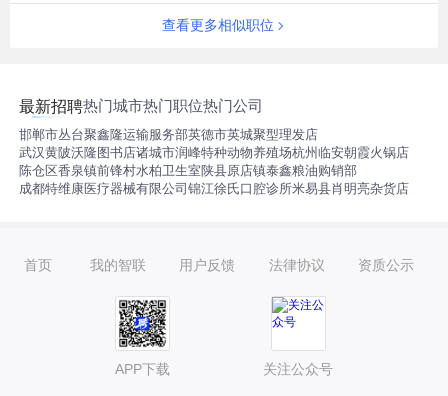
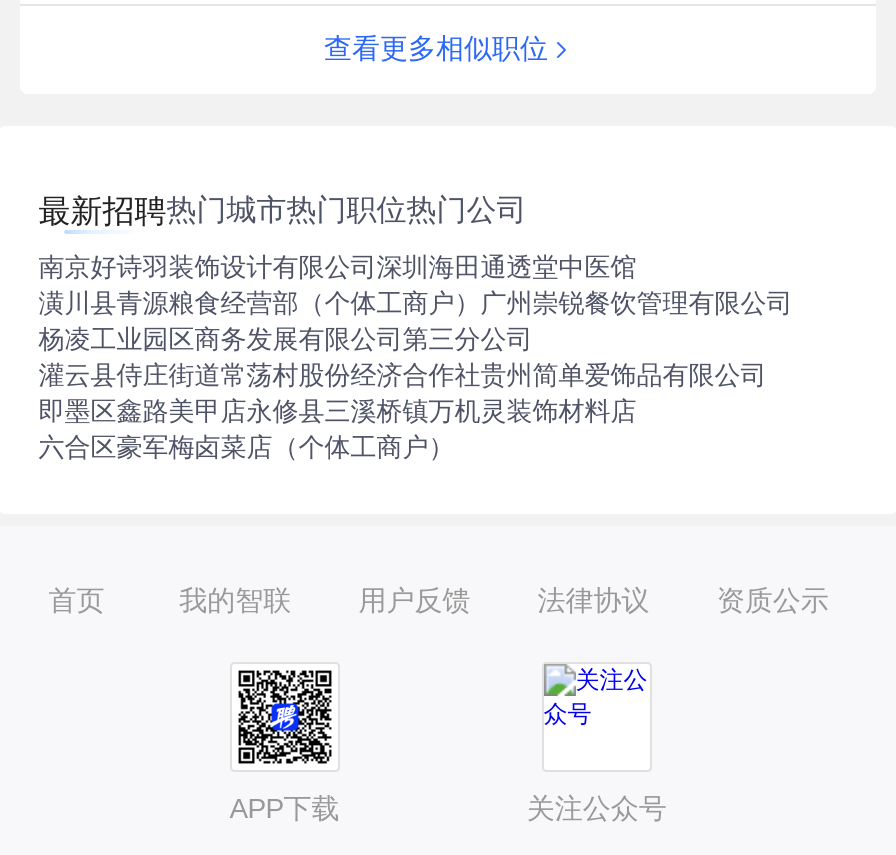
- 邯郸市丛台聚鑫隆运输服务部英德市英城聚型理发店
- 武汉黄陂沃隆图书店诸城市润峰特种动物养殖场杭州临安朝霞火锅店
- 陈仓区香泉镇前锋村水柏卫生室陕县原店镇泰鑫粮油购销部
- 成都特维康医疗器械有限公司锦江徐氏口腔诊所米易县肖明亮杂货店
+ 南京好诗羽装饰设计有限公司深圳海田通透堂中医馆
+ 潢川县青源粮食经营部（个体工商户）广州崇锐餐饮管理有限公司
+ 杨凌工业园区商务发展有限公司第三分公司
+ 灌云县侍庄街道常荡村股份经济合作社贵州简单爱饰品有限公司
+ 即墨区鑫路美甲店永修县三溪桥镇万机灵装饰材料店
+ 六合区豪军梅卤菜店（个体工商户）
